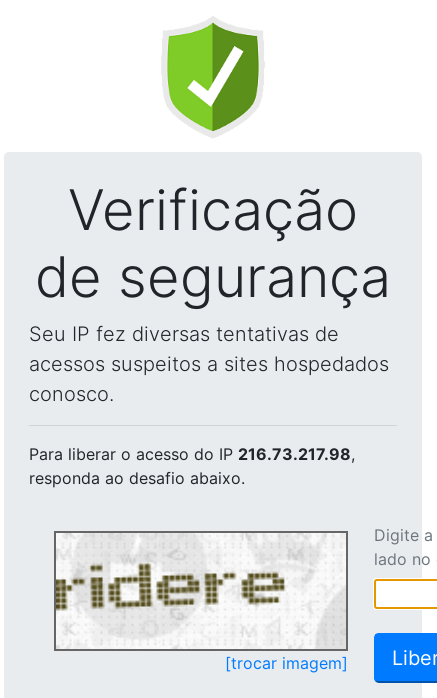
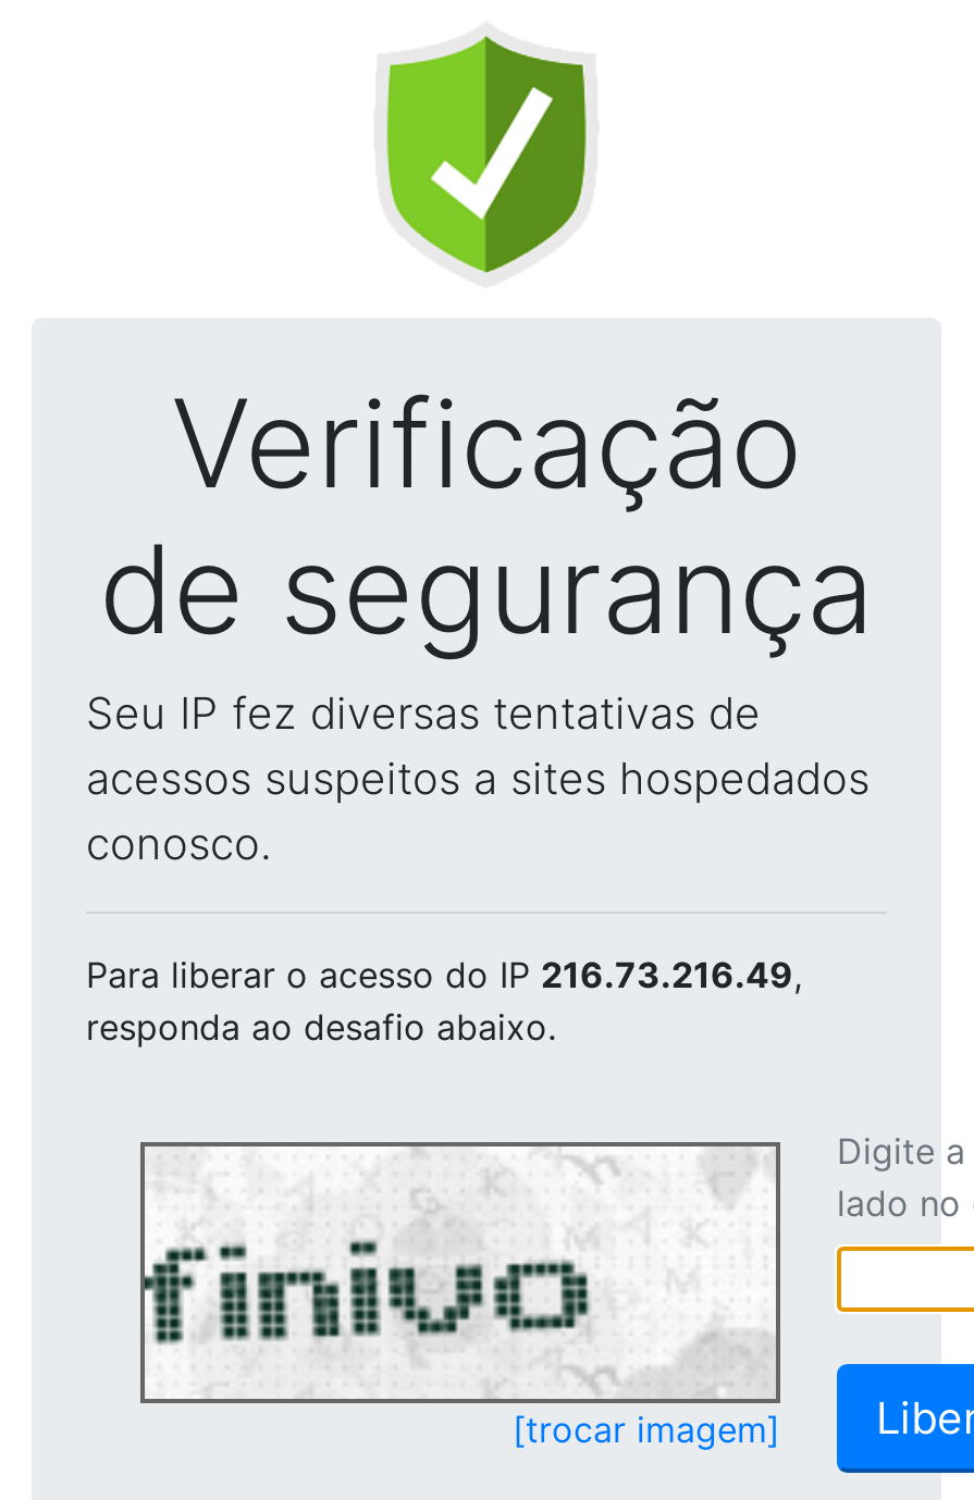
- Para liberar o acesso do IP 216.73.217.98,
+ Para liberar o acesso do IP 216.73.216.49,

- [image]
+ [image]
